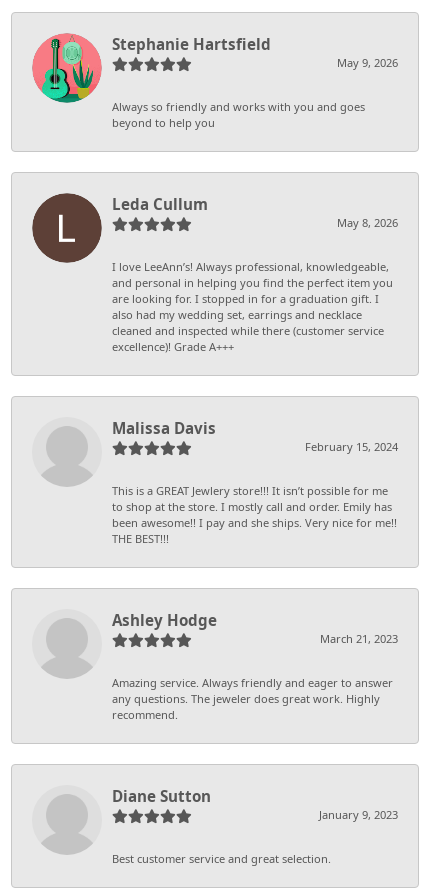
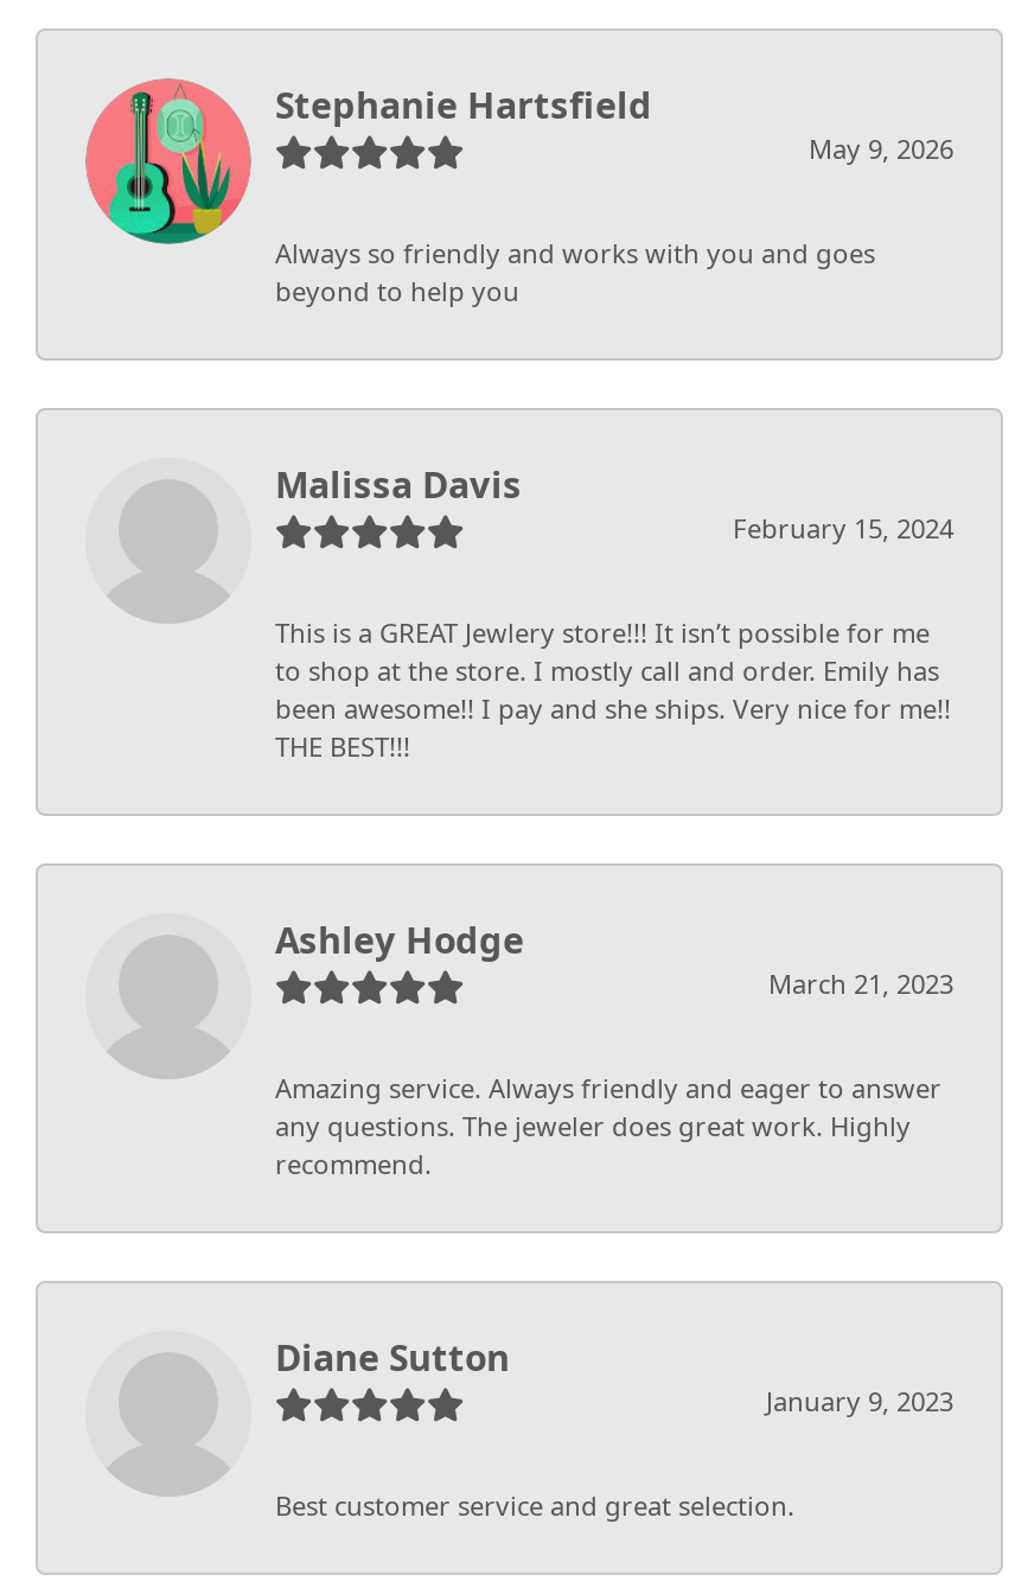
- [image]
- Leda Cullum
- May 8, 2026
- I love LeeAnn’s! Always professional, knowledgeable,
- and personal in helping you find the perfect item you
- are looking for. I stopped in for a graduation gift. I
- also had my wedding set, earrings and necklace
- cleaned and inspected while there (customer service
- excellence)! Grade A+++
